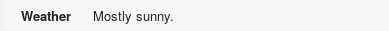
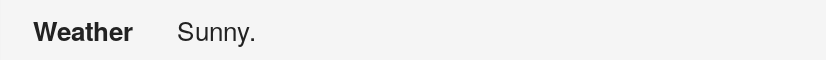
- Mostly sunny.
+ Sunny.
